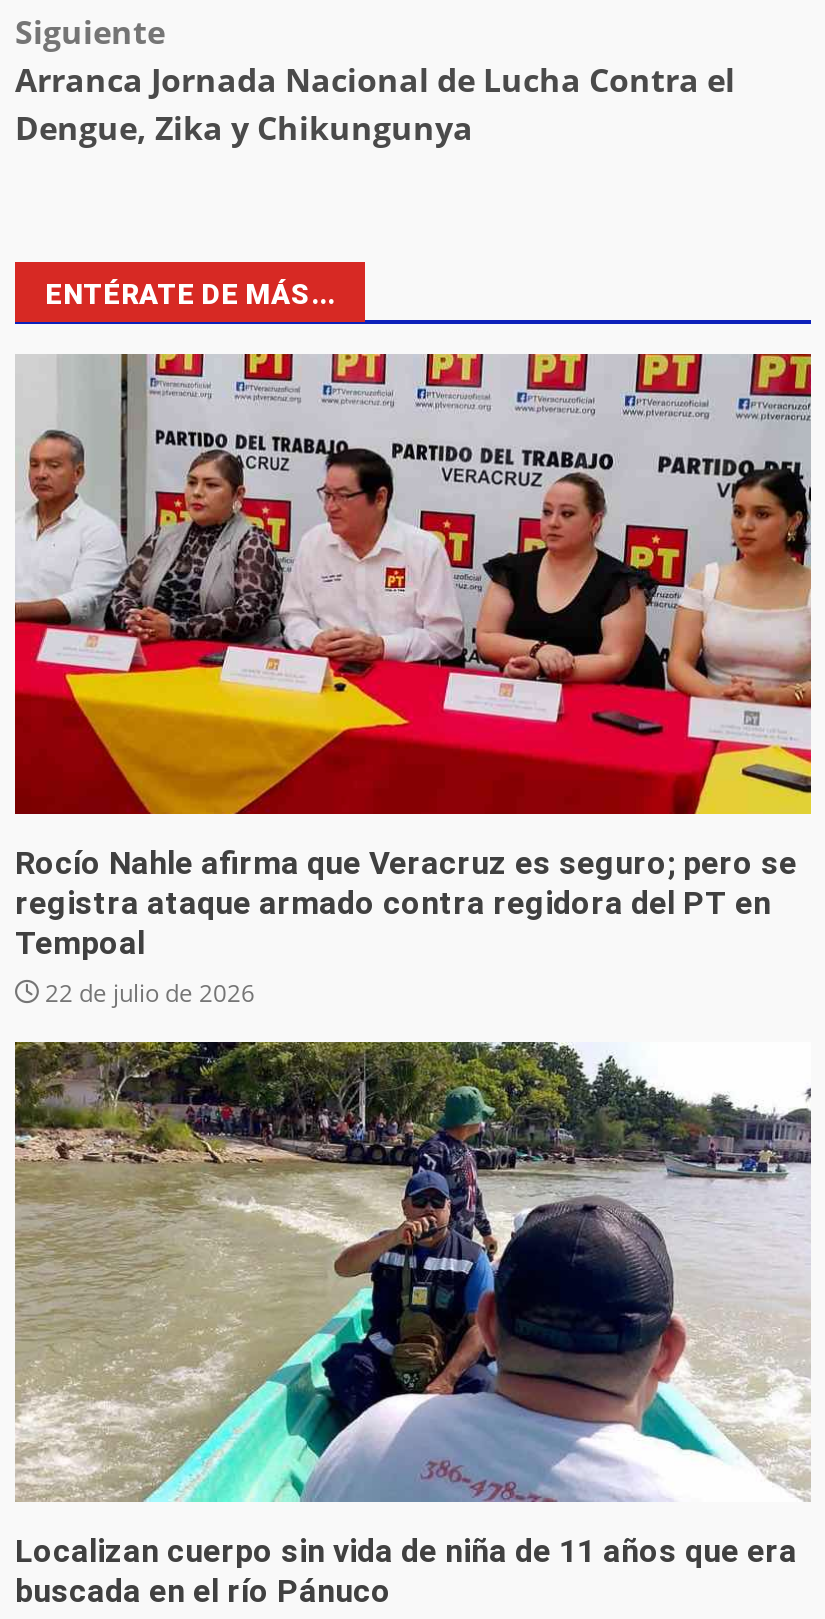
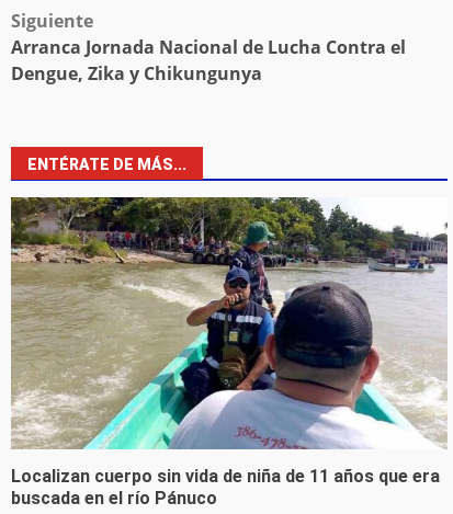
- [image]
- Rocío Nahle afirma que Veracruz es seguro; pero se
- registra ataque armado contra regidora del PT en
- Tempoal
- 22 de julio de 2026
